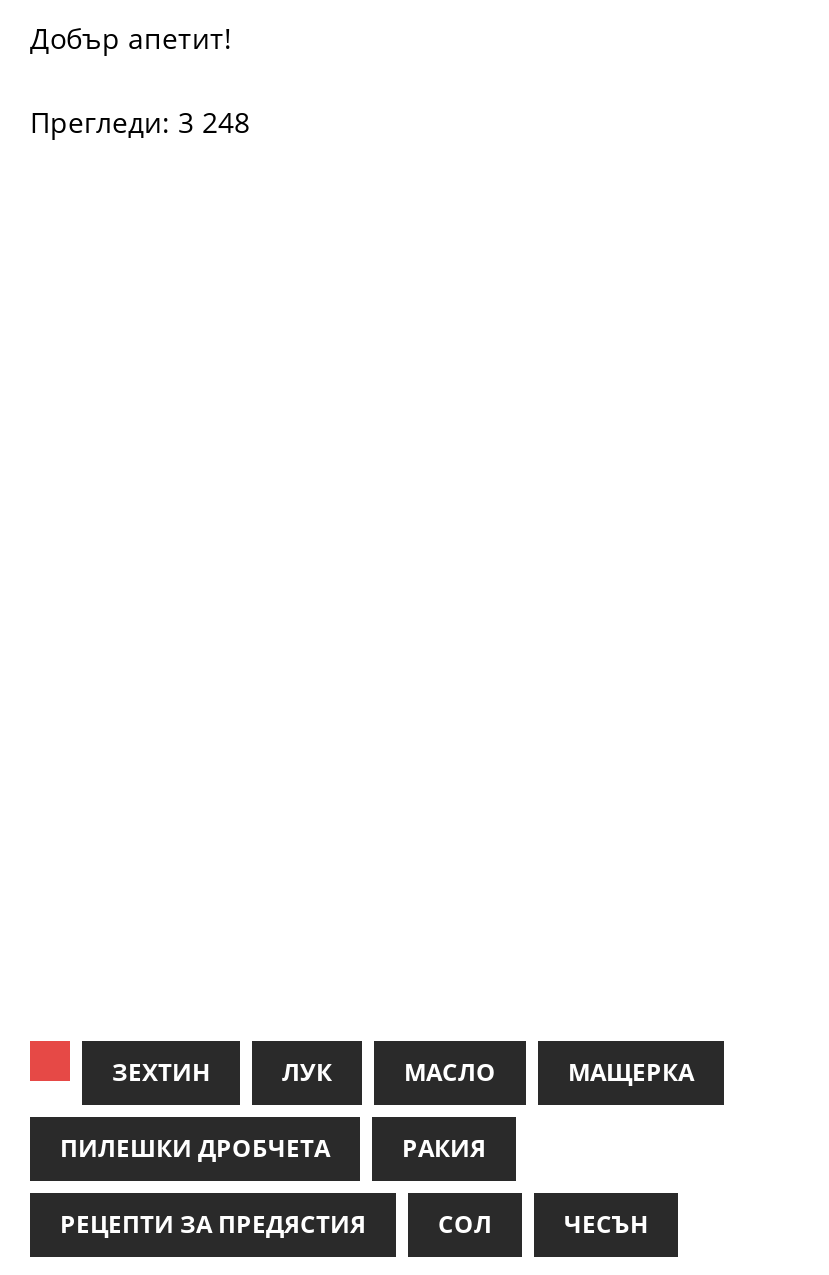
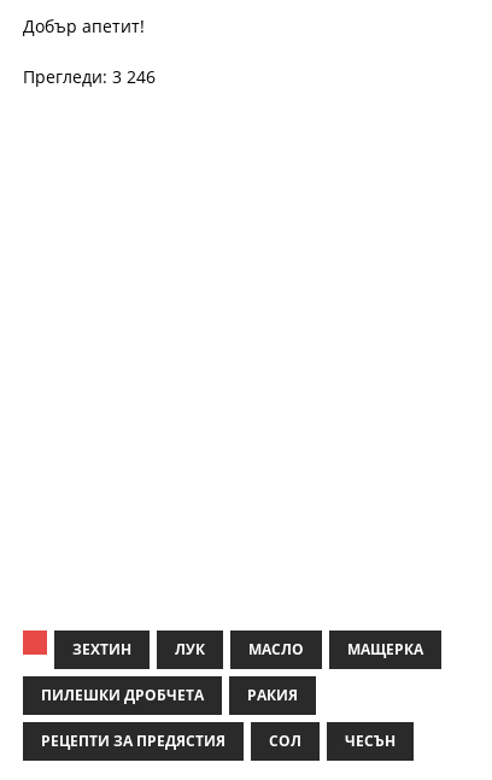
- Прегледи: 3 248
+ Прегледи: 3 246
